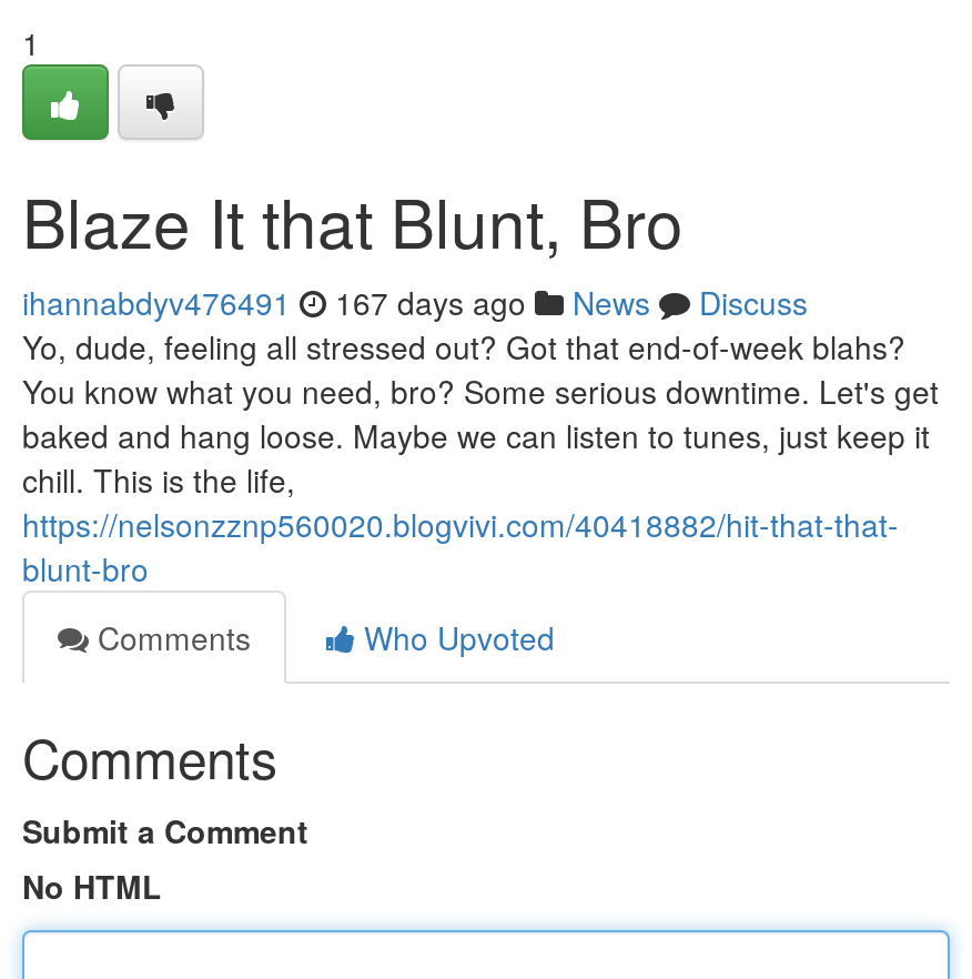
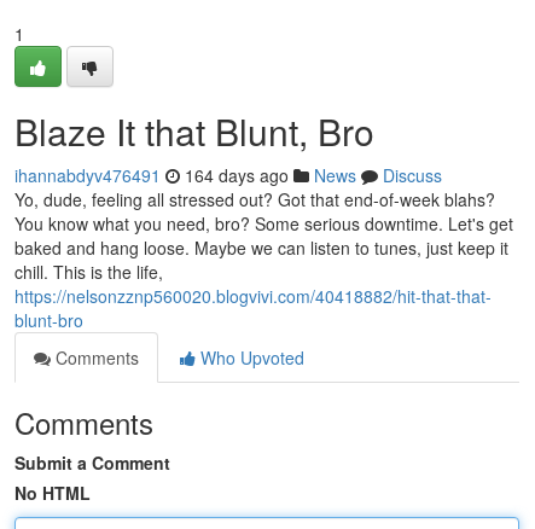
- ihannabdyv476491 167 days ago News Discuss
+ ihannabdyv476491 164 days ago News Discuss
